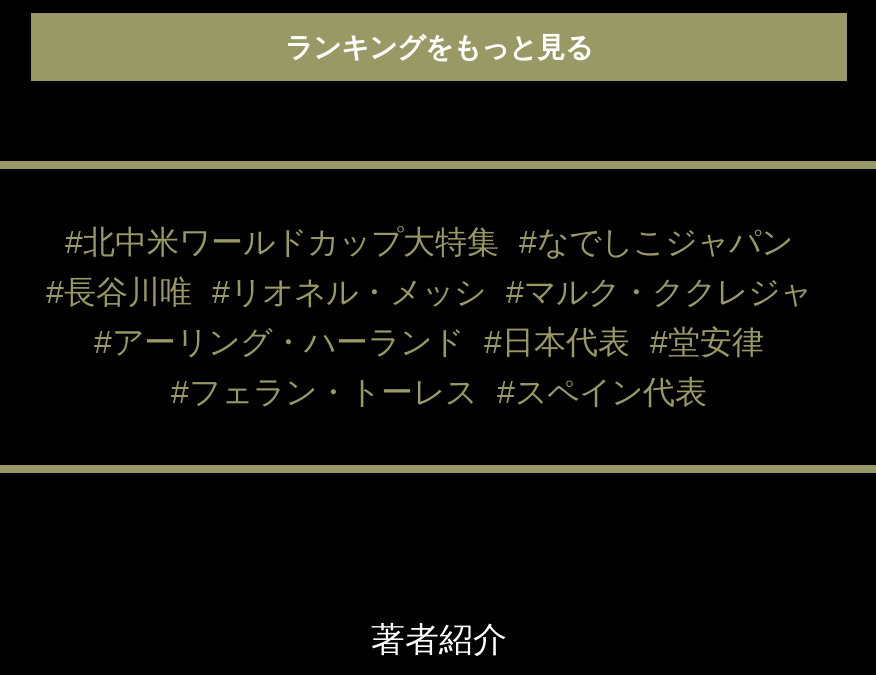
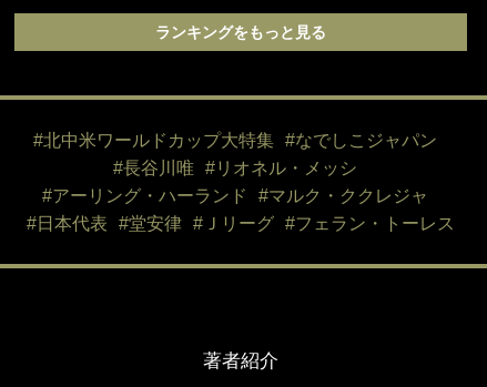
- #長谷川唯 #リオネル・メッシ #マルク・ククレジャ
+ #長谷川唯 #リオネル・メッシ

- #アーリング・ハーランド #日本代表 #堂安律
+ #アーリング・ハーランド #マルク・ククレジャ

- #フェラン・トーレス #スペイン代表
+ #日本代表 #堂安律 #Ｊリーグ #フェラン・トーレス
